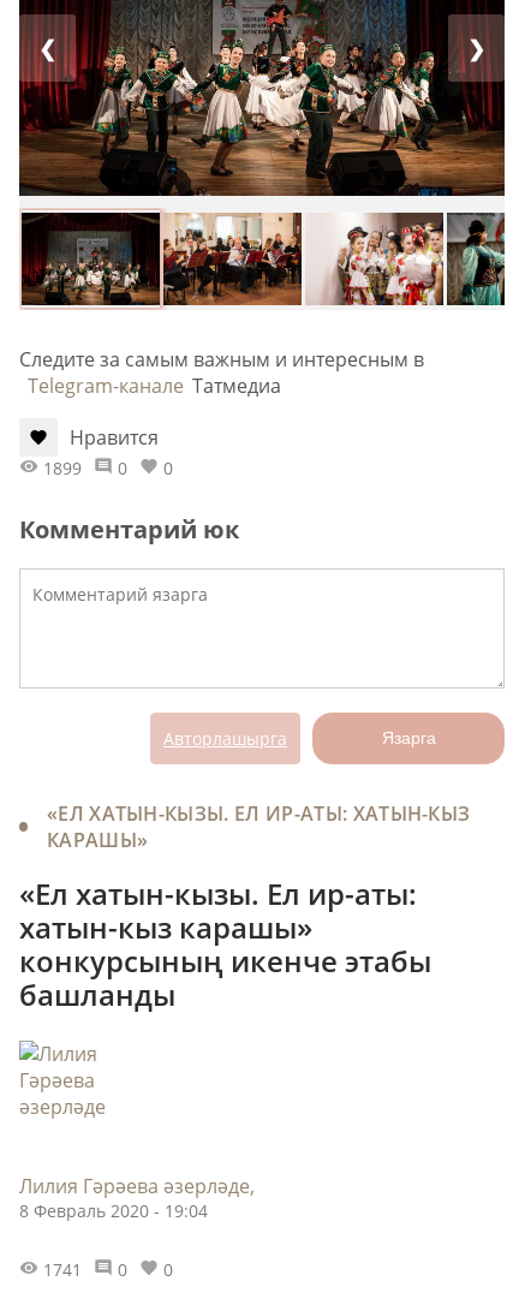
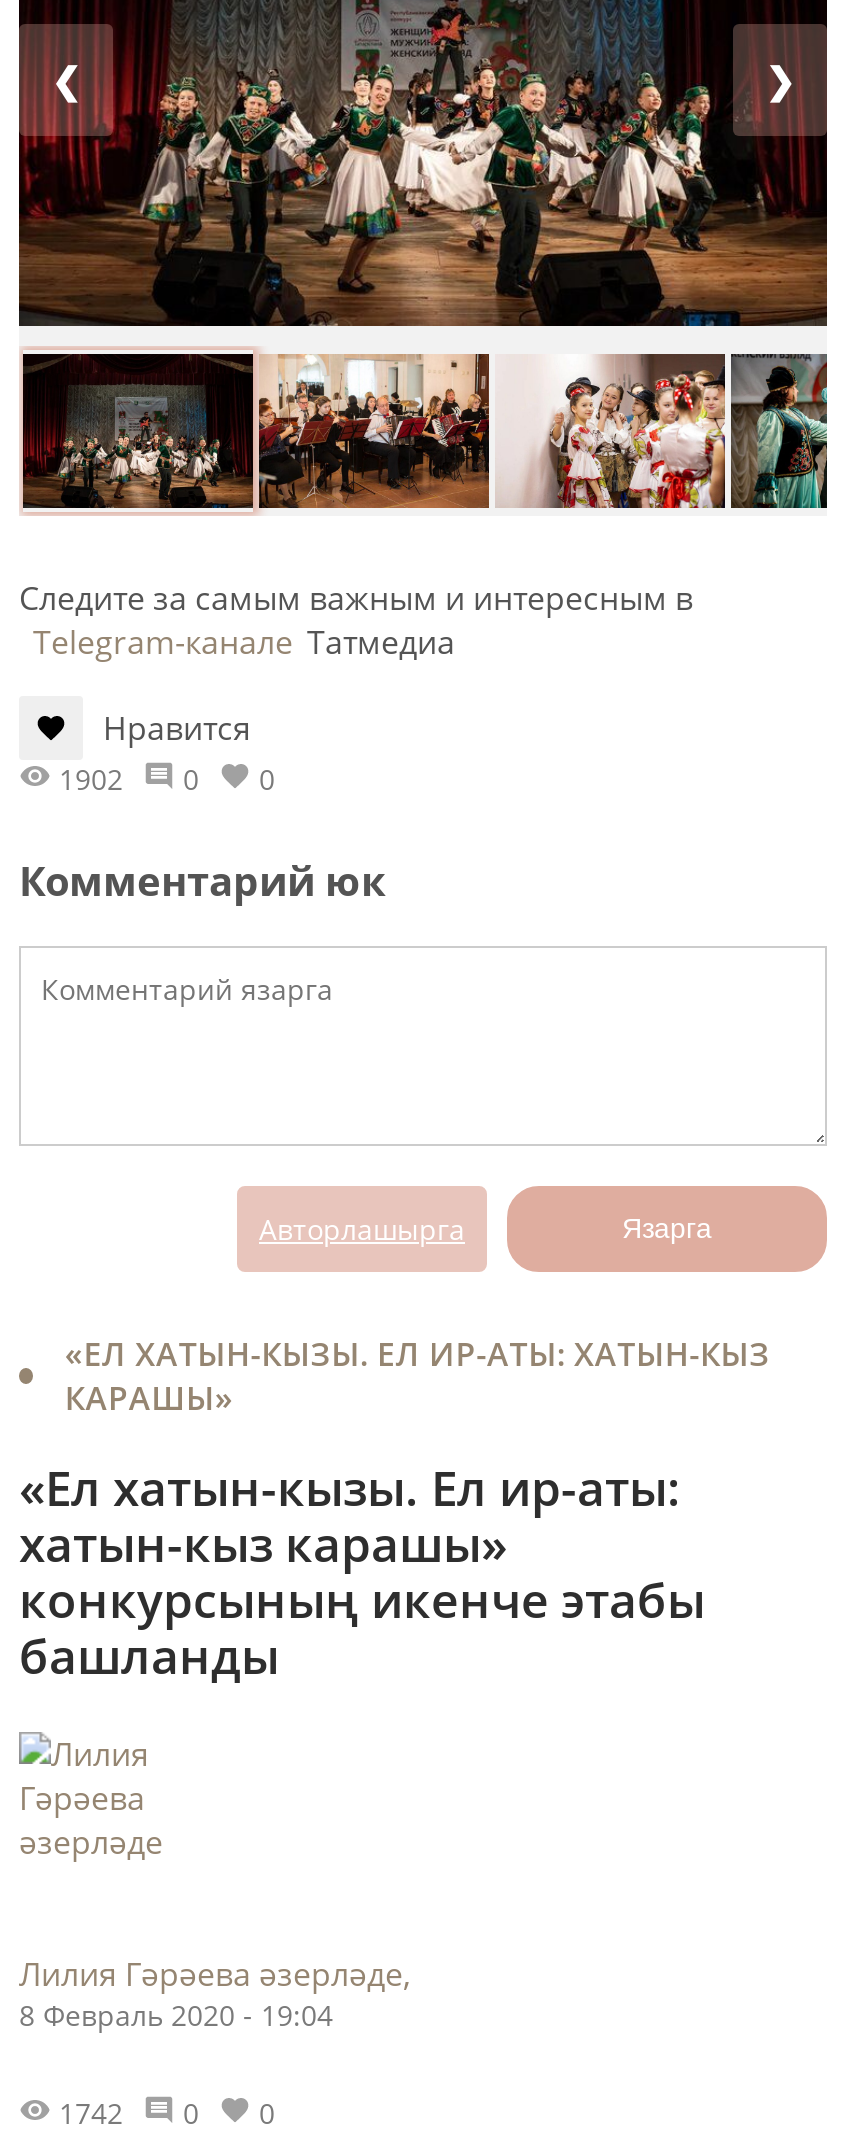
- 1899 0 0
+ 1902 0 0

- 1741 0 0
+ 1742 0 0
